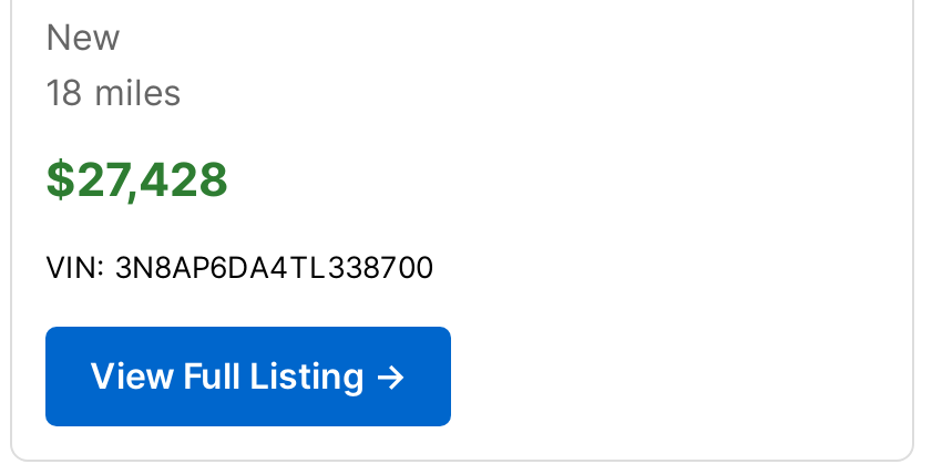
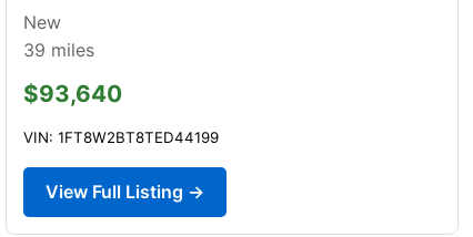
- 18 miles
+ 39 miles

- $27,428
+ $93,640

- VIN: 3N8AP6DA4TL338700
+ VIN: 1FT8W2BT8TED44199
